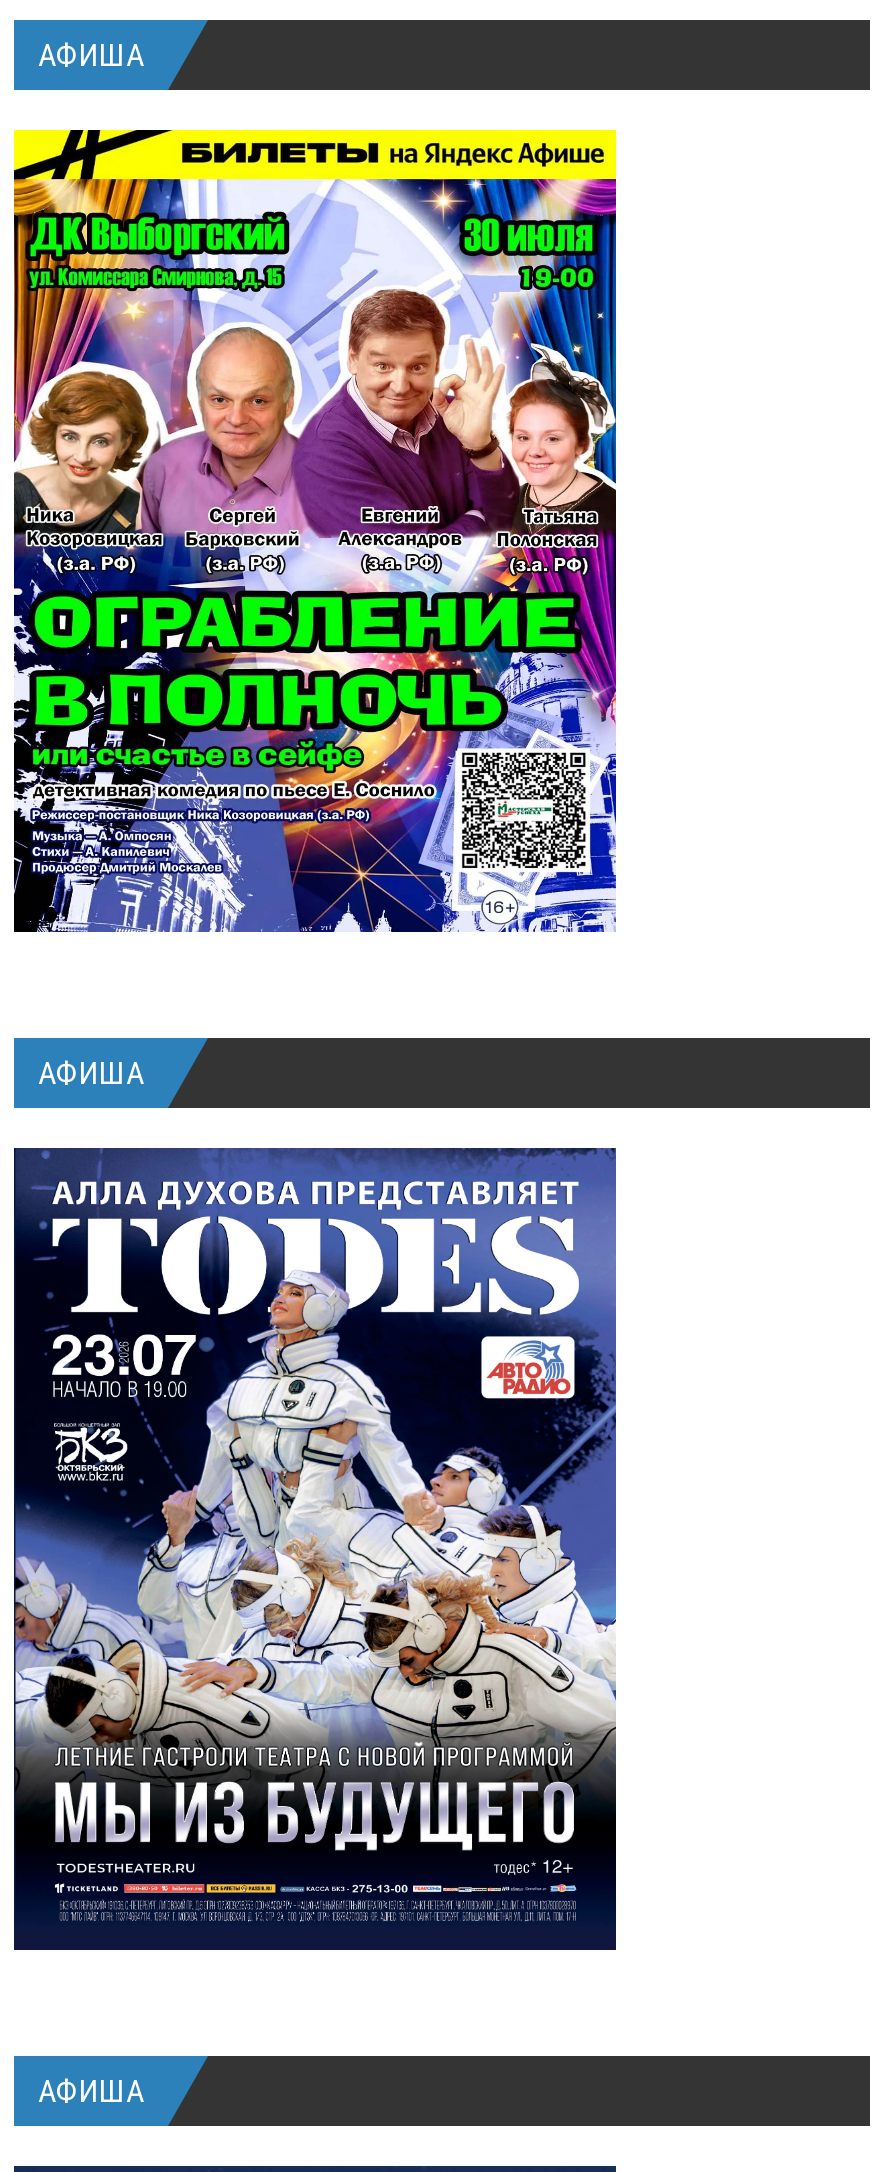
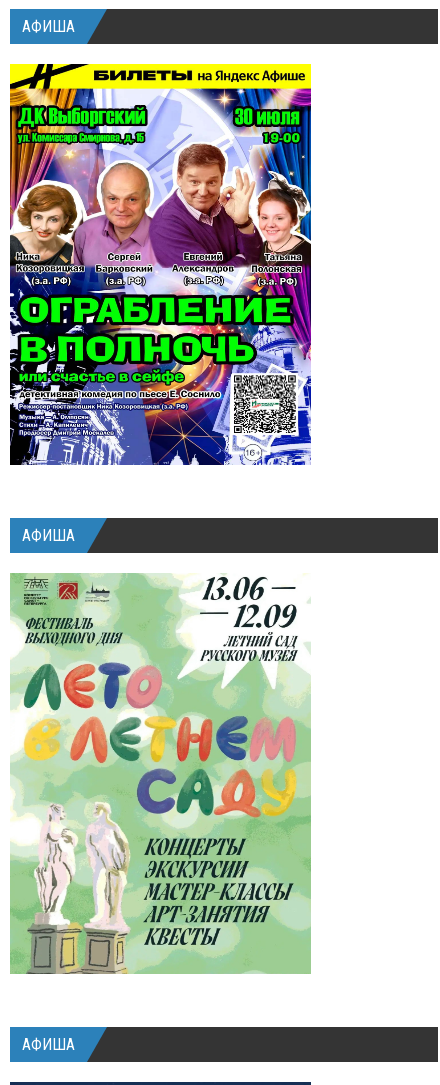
- [image]
+ [image]
